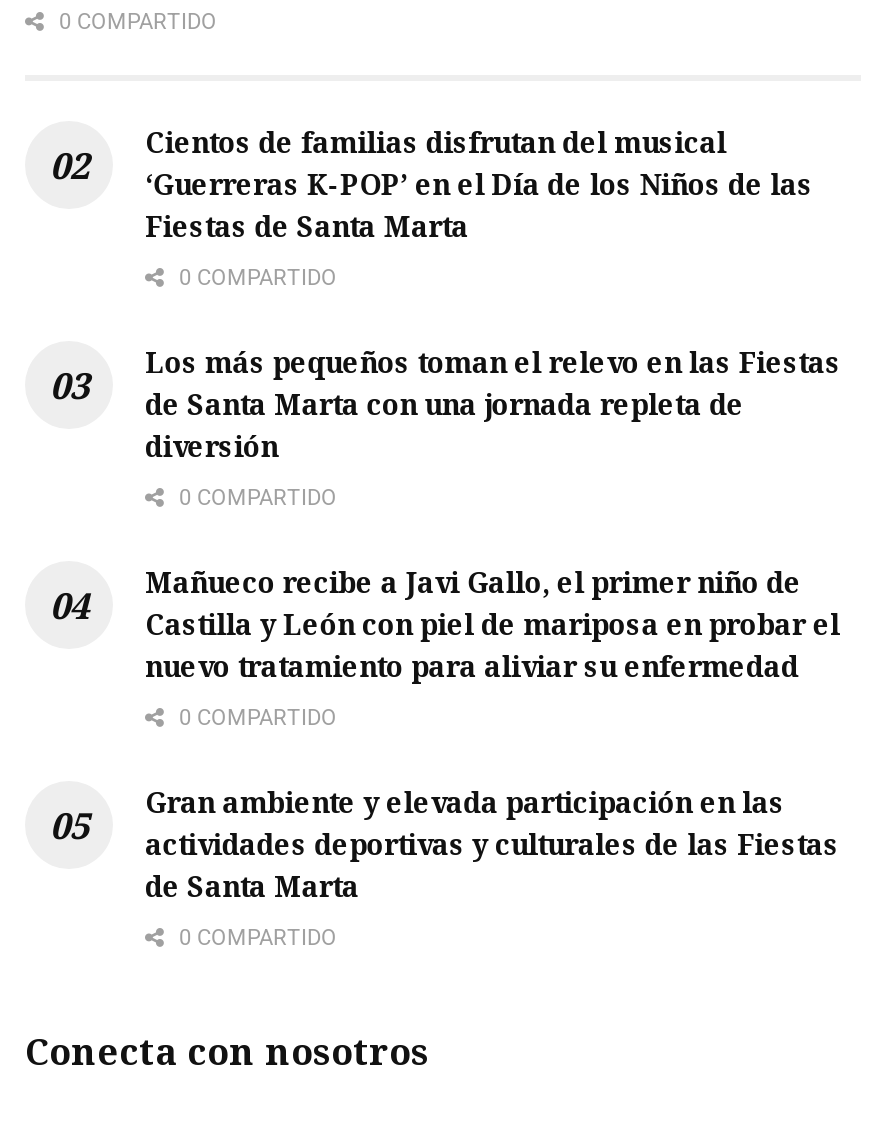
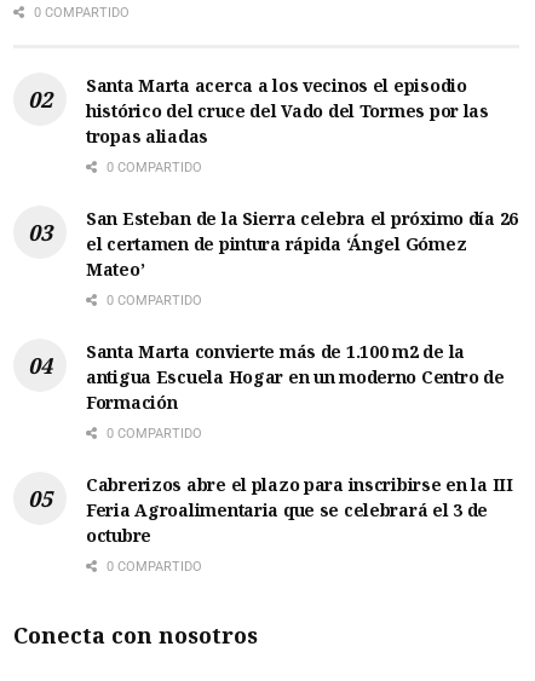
- Cientos de familias disfrutan del musical
- ‘Guerreras K-POP’ en el Día de los Niños de las
- Fiestas de Santa Marta
+ Santa Marta acerca a los vecinos el episodio
+ histórico del cruce del Vado del Tormes por las
+ tropas aliadas

- Los más pequeños toman el relevo en las Fiestas
- de Santa Marta con una jornada repleta de
- diversión
+ San Esteban de la Sierra celebra el próximo día 26
+ el certamen de pintura rápida ‘Ángel Gómez
+ Mateo’

- Mañueco recibe a Javi Gallo, el primer niño de
- Castilla y León con piel de mariposa en probar el
- nuevo tratamiento para aliviar su enfermedad
+ Santa Marta convierte más de 1.100 m2 de la
+ antigua Escuela Hogar en un moderno Centro de
+ Formación

- Gran ambiente y elevada participación en las
- actividades deportivas y culturales de las Fiestas
- de Santa Marta
+ Cabrerizos abre el plazo para inscribirse en la III
+ Feria Agroalimentaria que se celebrará el 3 de
+ octubre
